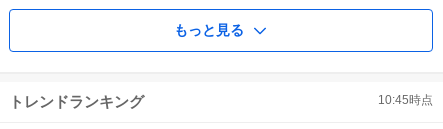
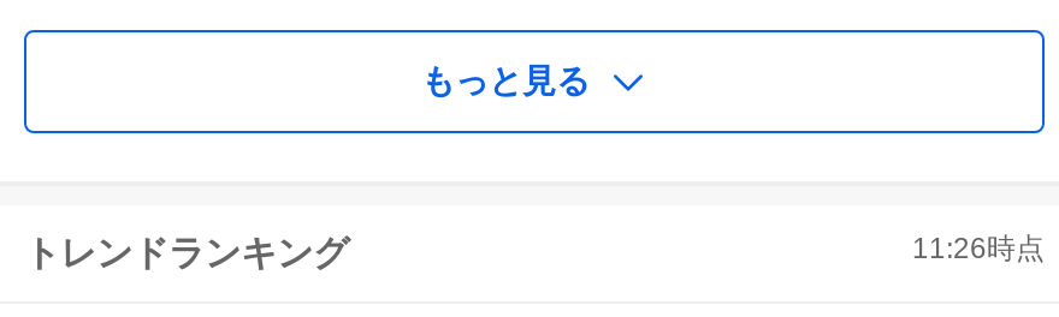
- 10:45時点
+ 11:26時点
